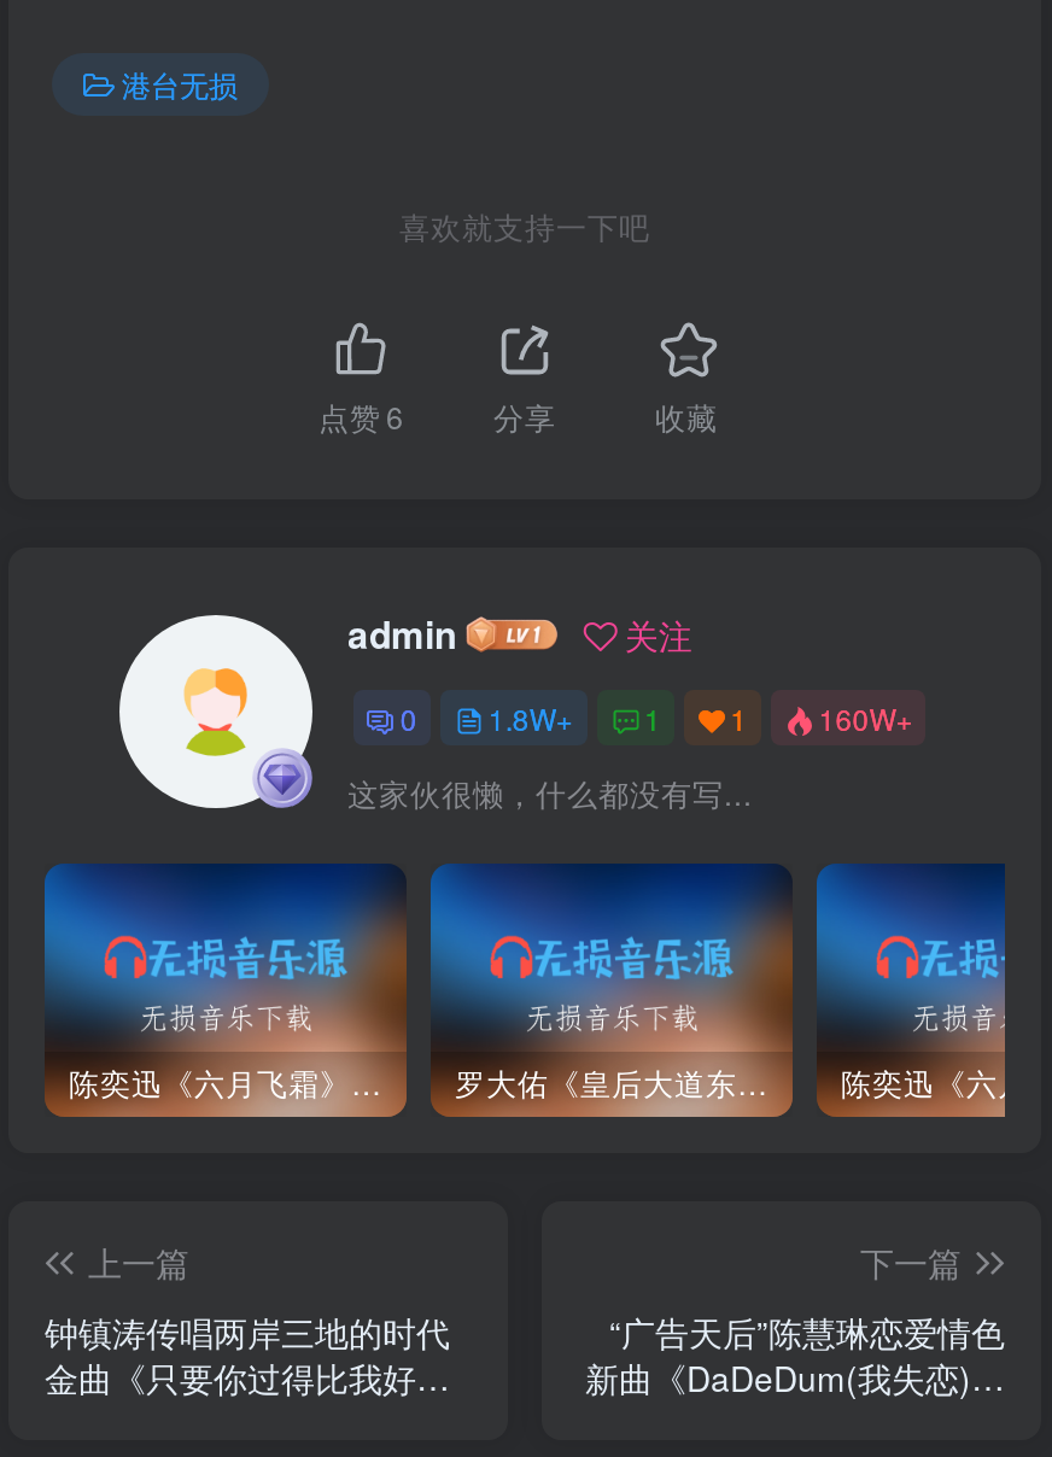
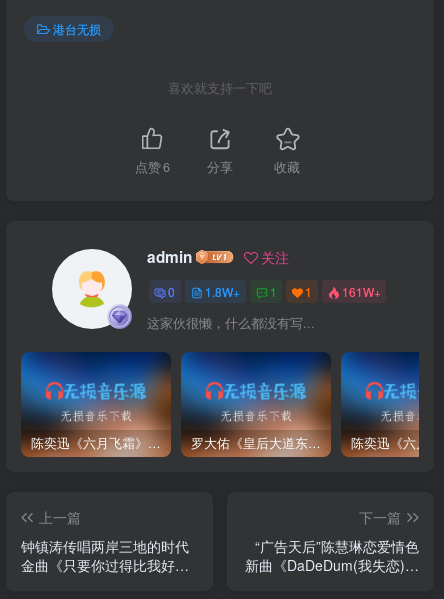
- 0 1.8W+ 1 1 160W+
+ 0 1.8W+ 1 1 161W+
